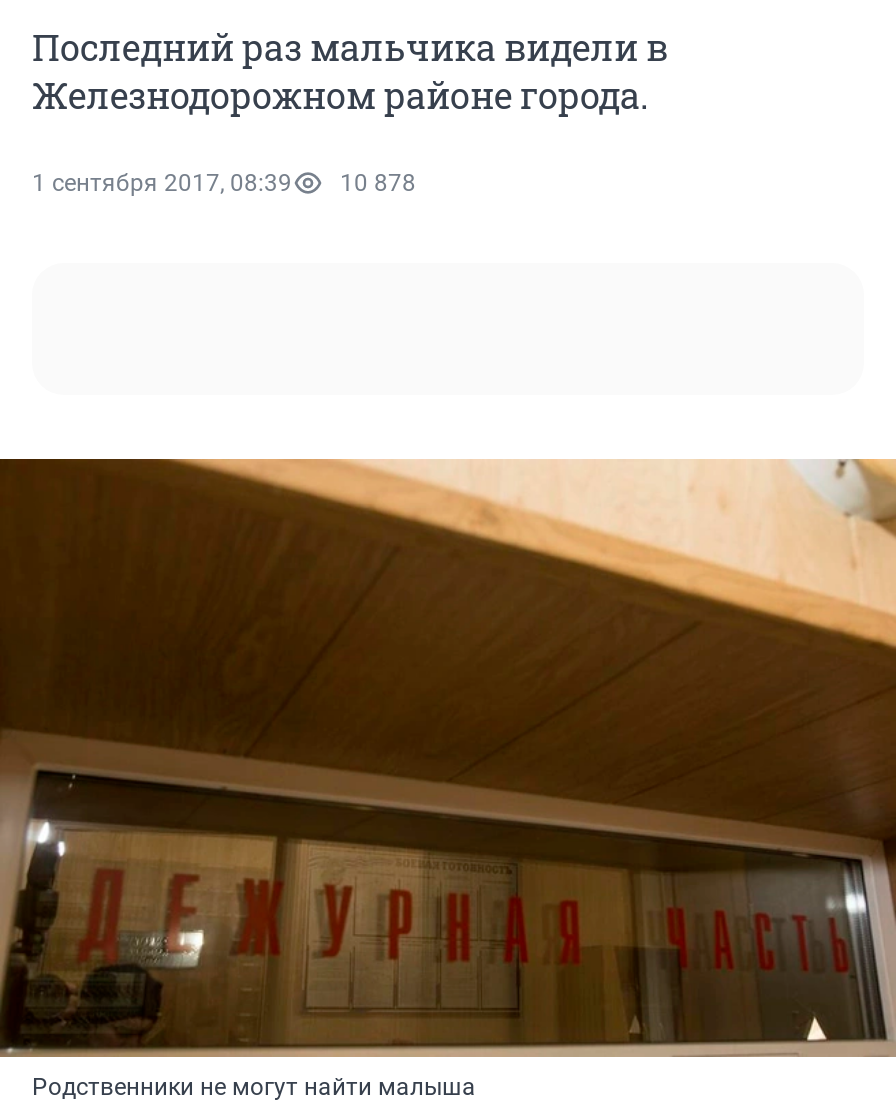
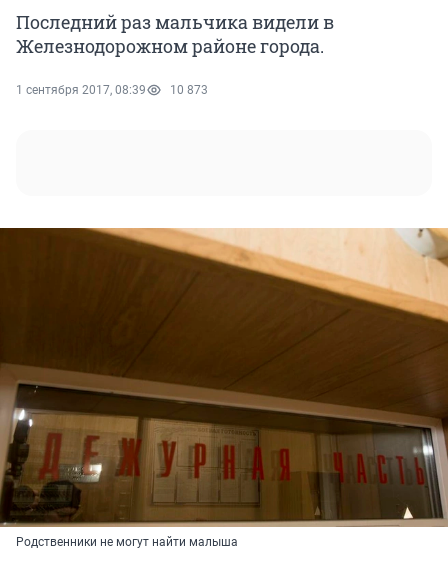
- 1 сентября 2017, 08:39 10 878
+ 1 сентября 2017, 08:39 10 873
